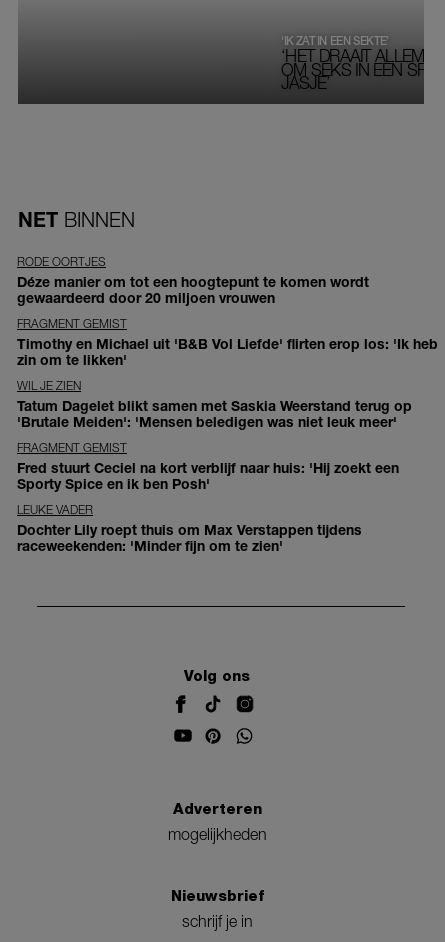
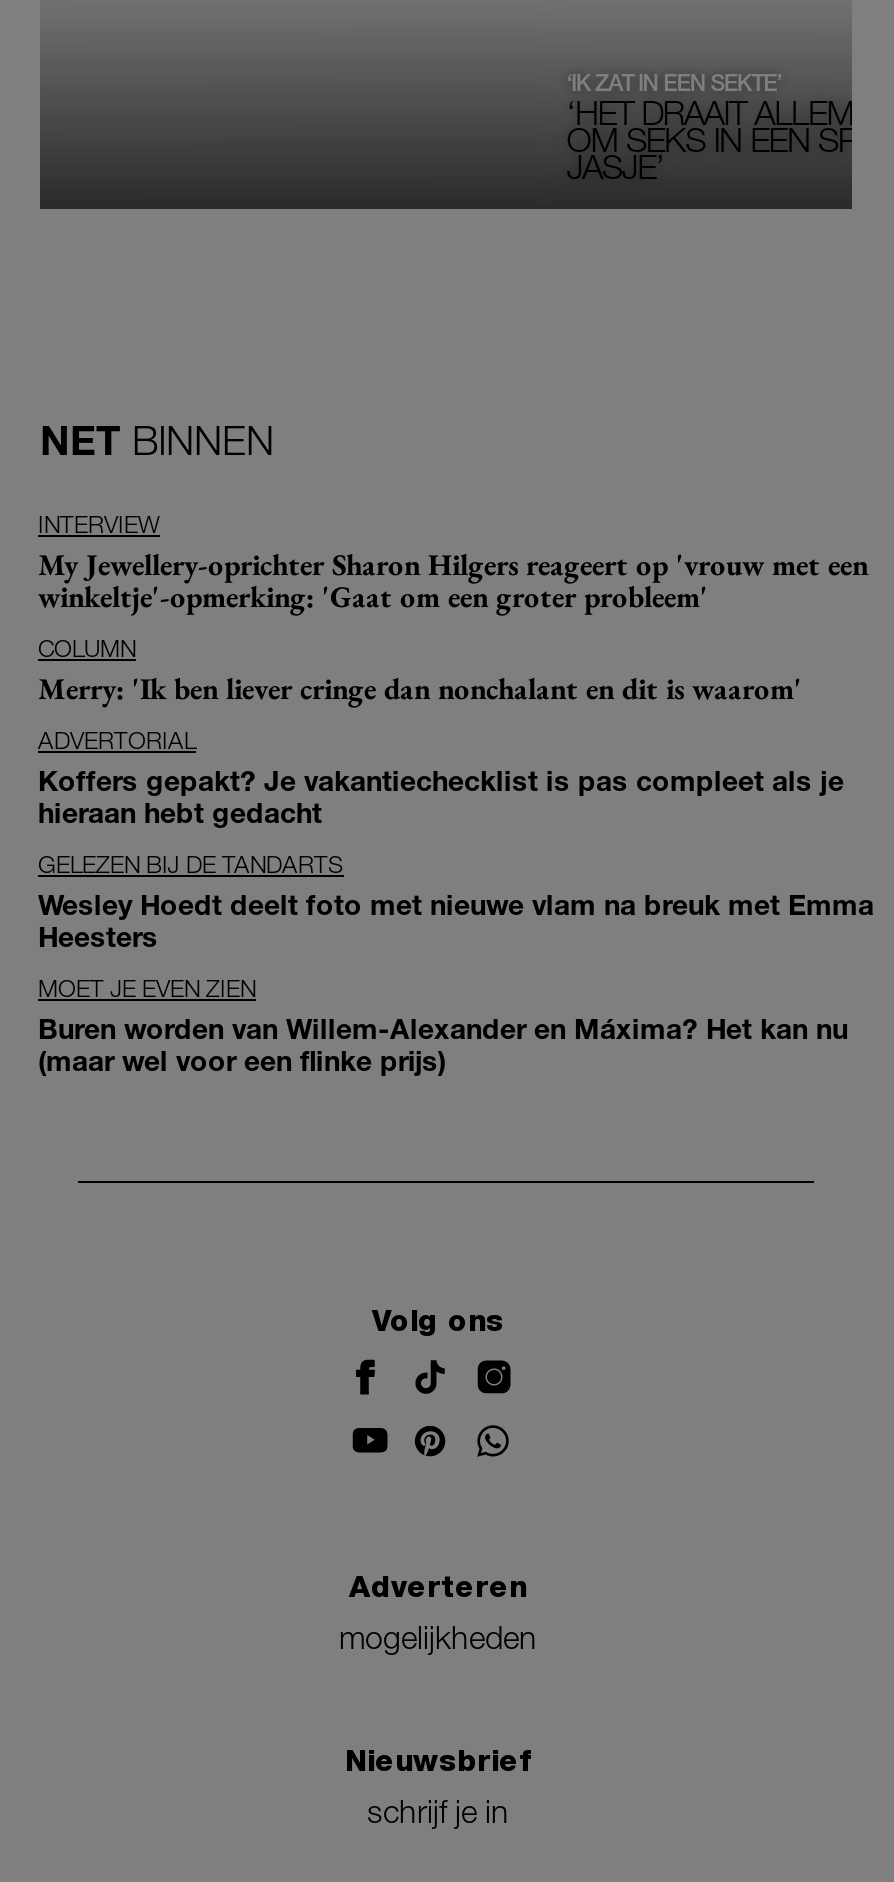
- RODE OORTJES
- Déze manier om tot een hoogtepunt te komen wordt
- gewaardeerd door 20 miljoen vrouwen
+ INTERVIEW
+ My Jewellery-oprichter Sharon Hilgers reageert op 'vrouw met een
+ winkeltje'-opmerking: 'Gaat om een groter probleem'

- FRAGMENT GEMIST
- Timothy en Michael uit 'B&B Vol Liefde' flirten erop los: 'Ik heb
- zin om te likken'
+ COLUMN
+ Merry: 'Ik ben liever cringe dan nonchalant en dit is waarom'

- WIL JE ZIEN
- Tatum Dagelet blikt samen met Saskia Weerstand terug op
- 'Brutale Meiden': 'Mensen beledigen was niet leuk meer'
+ ADVERTORIAL
+ Koffers gepakt? Je vakantiechecklist is pas compleet als je
+ hieraan hebt gedacht

- FRAGMENT GEMIST
- Fred stuurt Ceciel na kort verblijf naar huis: 'Hij zoekt een
- Sporty Spice en ik ben Posh'
+ GELEZEN BIJ DE TANDARTS
+ Wesley Hoedt deelt foto met nieuwe vlam na breuk met Emma
+ Heesters

- LEUKE VADER
- Dochter Lily roept thuis om Max Verstappen tijdens
- raceweekenden: 'Minder fijn om te zien'
+ MOET JE EVEN ZIEN
+ Buren worden van Willem-Alexander en Máxima? Het kan nu
+ (maar wel voor een flinke prijs)
